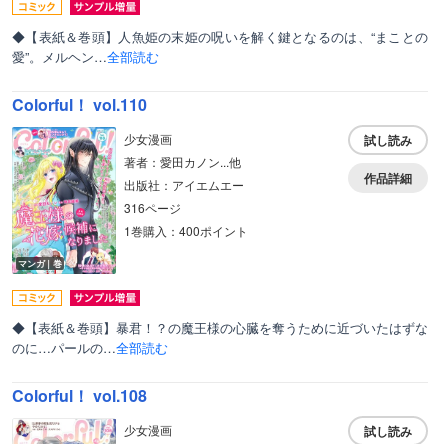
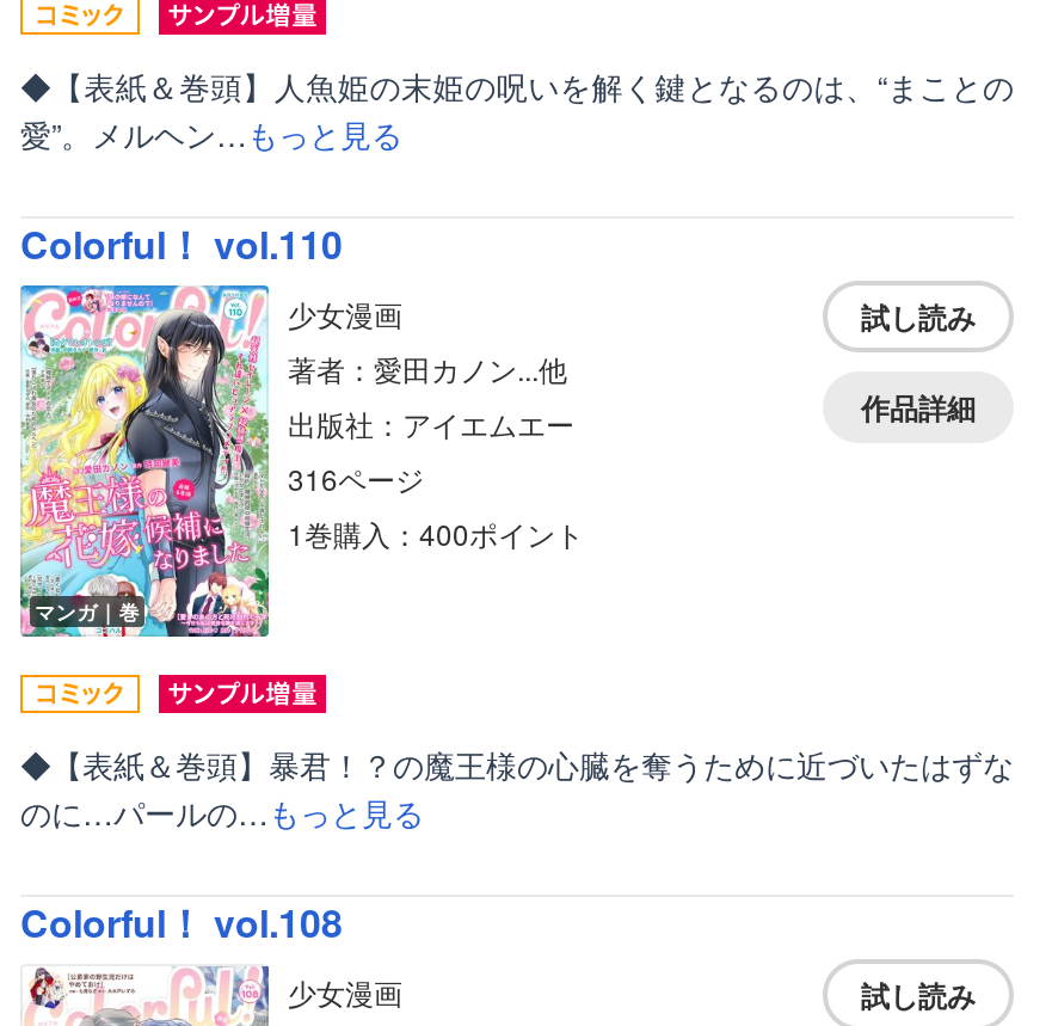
- 愛”。メルヘン…全部読む
+ 愛”。メルヘン…もっと見る

- のに…パールの…全部読む
+ のに…パールの…もっと見る
